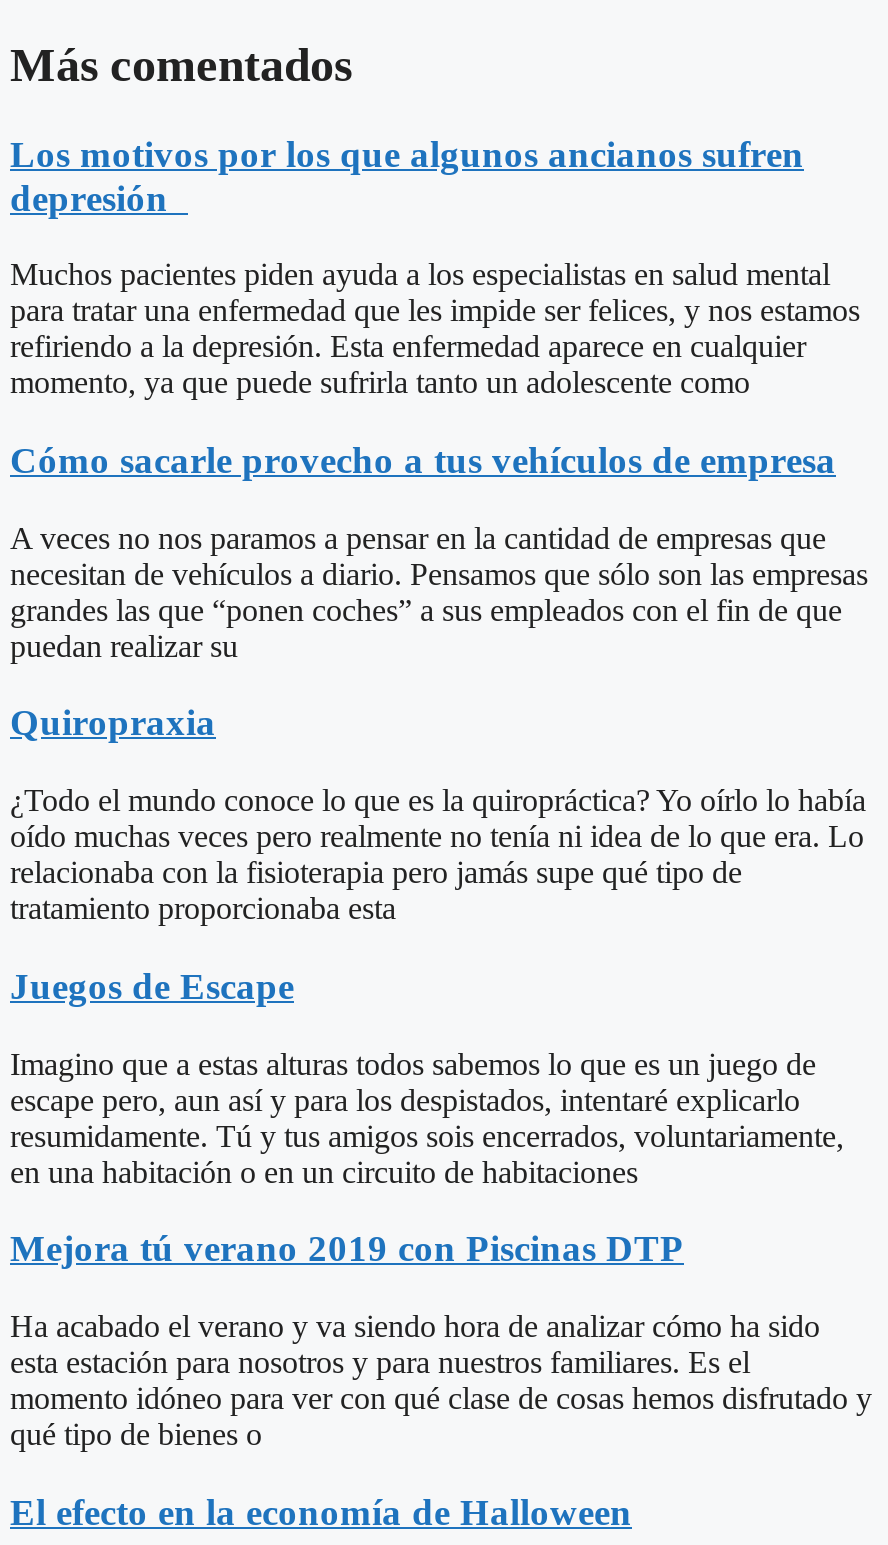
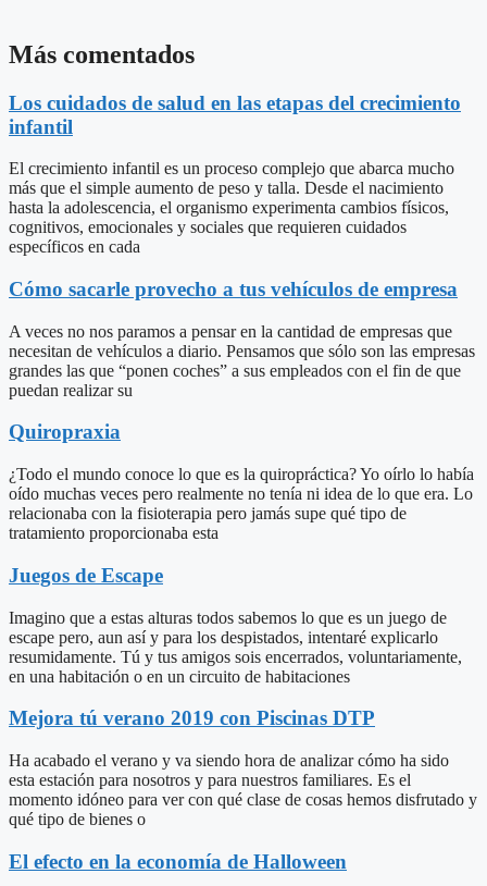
- Los motivos por los que algunos ancianos sufren
- depresión
+ Los cuidados de salud en las etapas del crecimiento
+ infantil

- Muchos pacientes piden ayuda a los especialistas en salud mental
- para tratar una enfermedad que les impide ser felices, y nos estamos
- refiriendo a la depresión. Esta enfermedad aparece en cualquier
- momento, ya que puede sufrirla tanto un adolescente como
+ El crecimiento infantil es un proceso complejo que abarca mucho
+ más que el simple aumento de peso y talla. Desde el nacimiento
+ hasta la adolescencia, el organismo experimenta cambios físicos,
+ cognitivos, emocionales y sociales que requieren cuidados
+ específicos en cada
